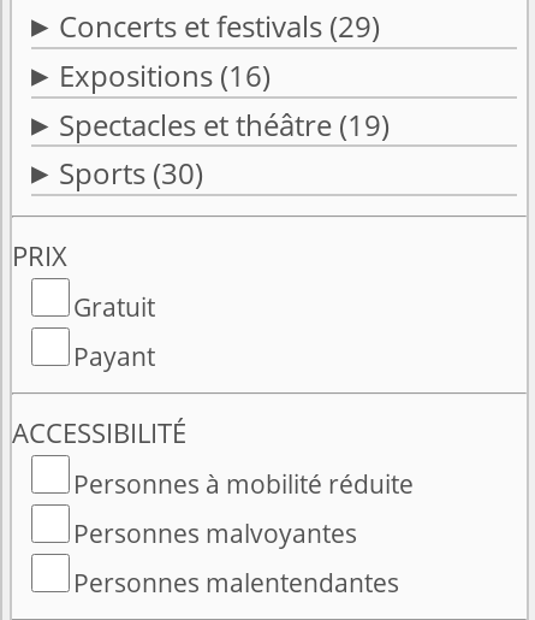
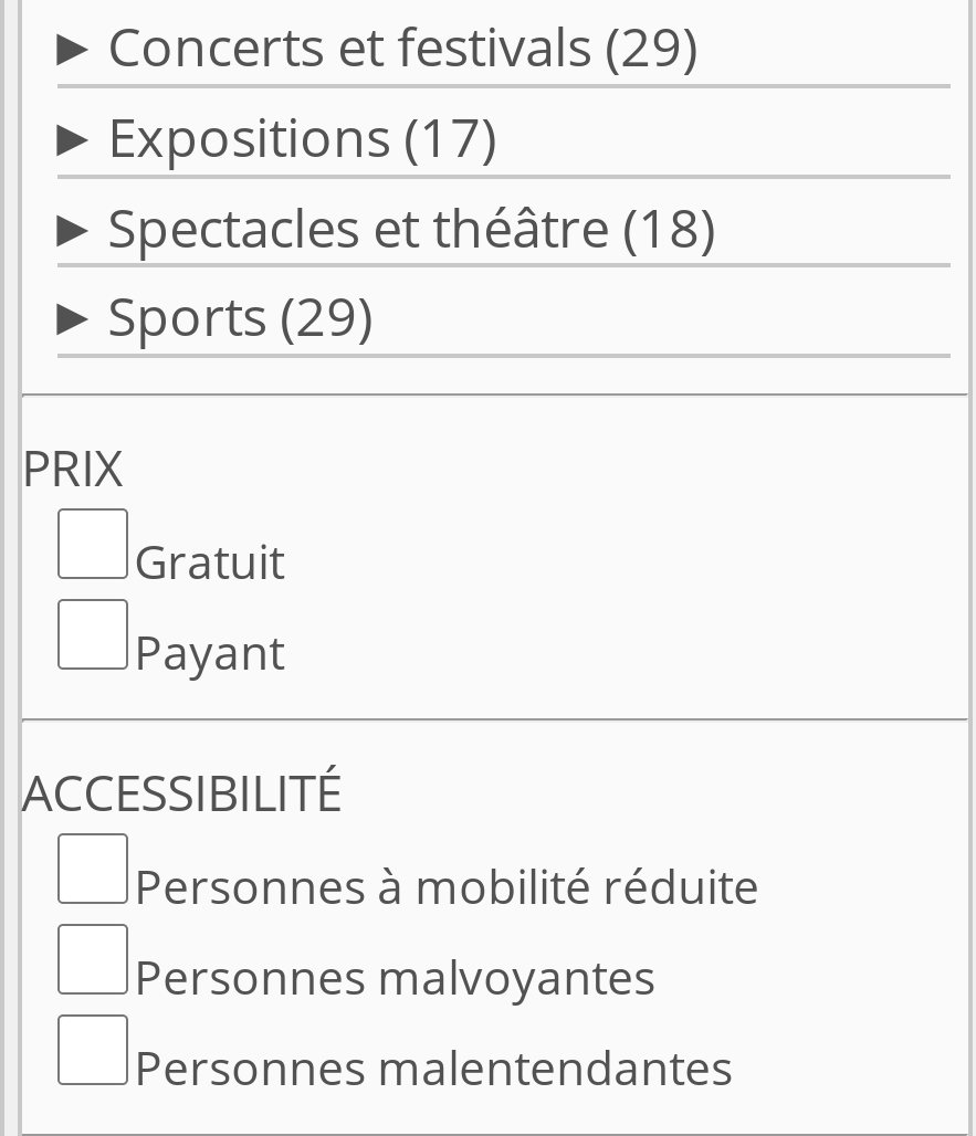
- Expositions (16)
+ Expositions (17)

- Spectacles et théâtre (19)
+ Spectacles et théâtre (18)

- Sports (30)
+ Sports (29)
